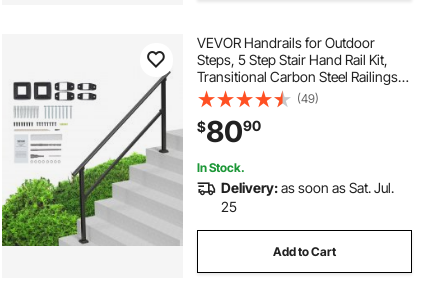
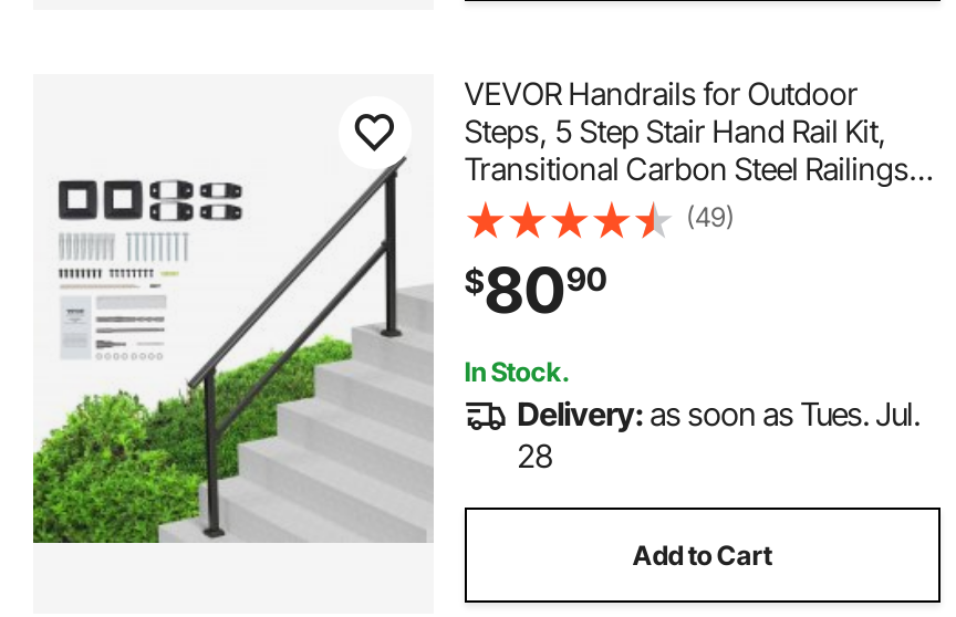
- Delivery: as soon as Sat. Jul.
+ Delivery: as soon as Tues. Jul.

- 25
+ 28
